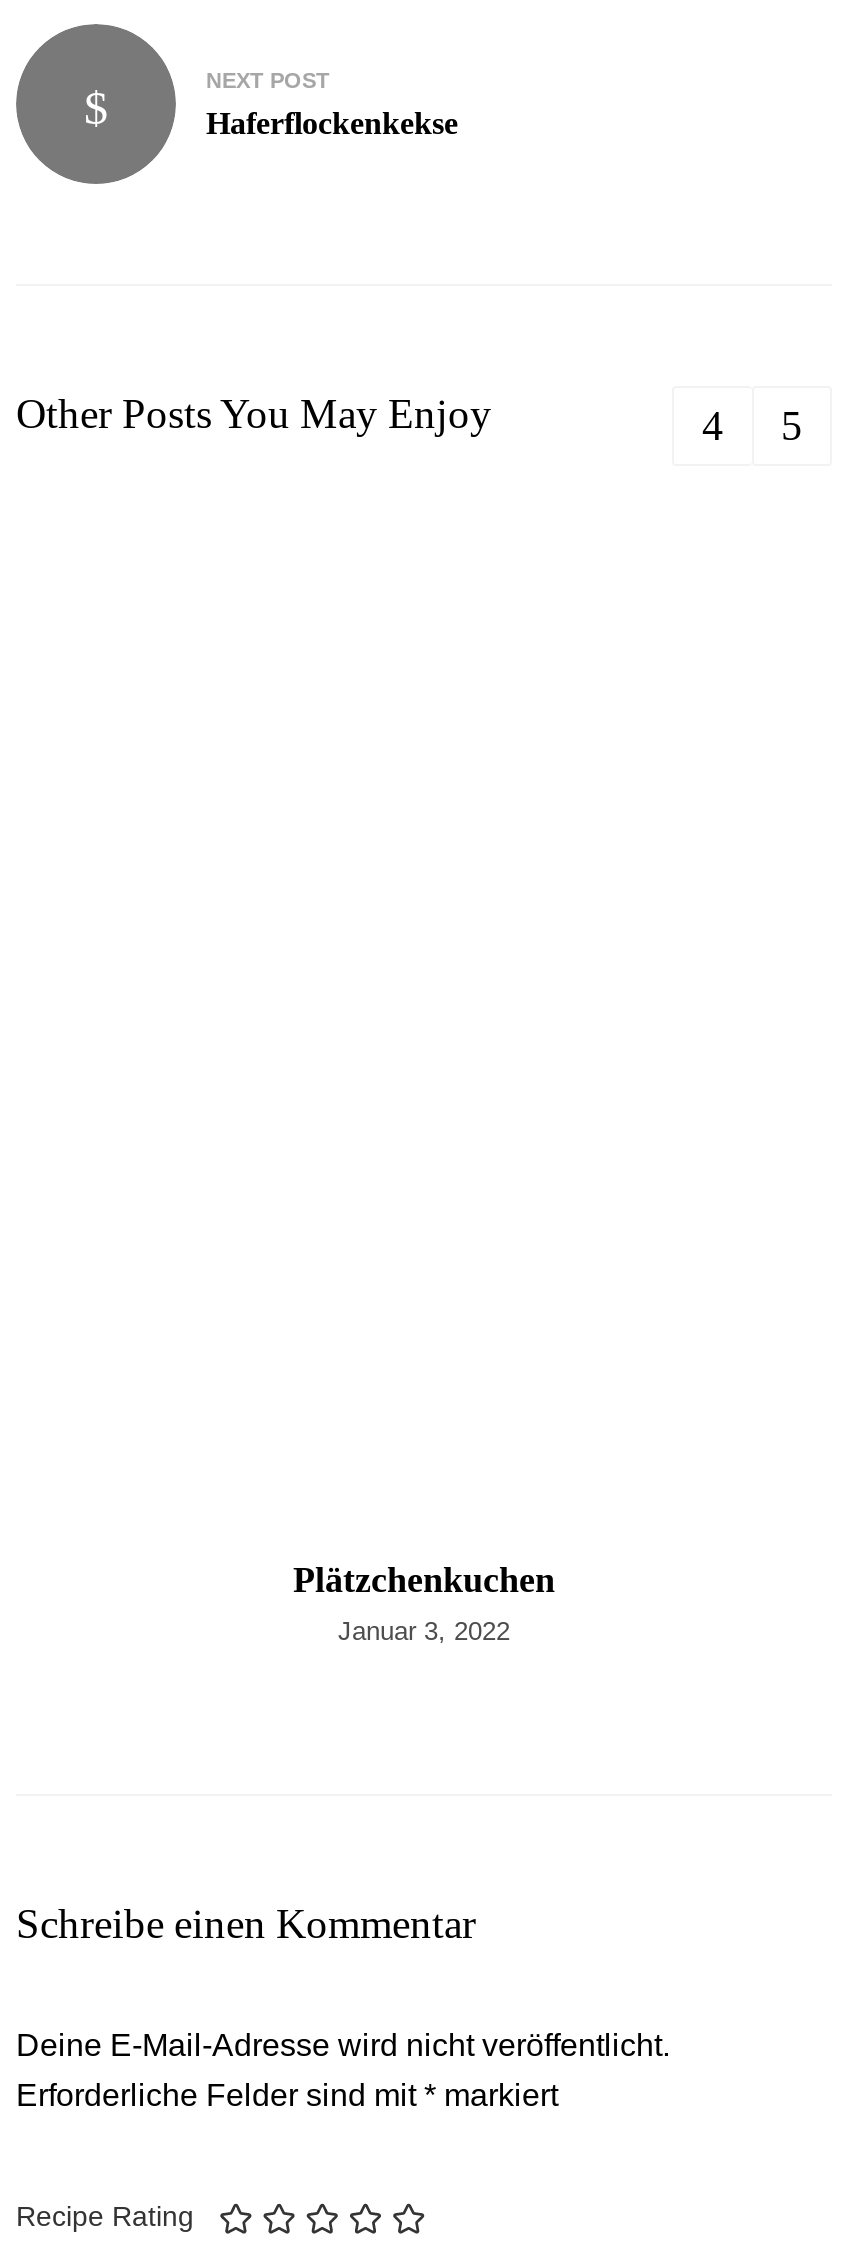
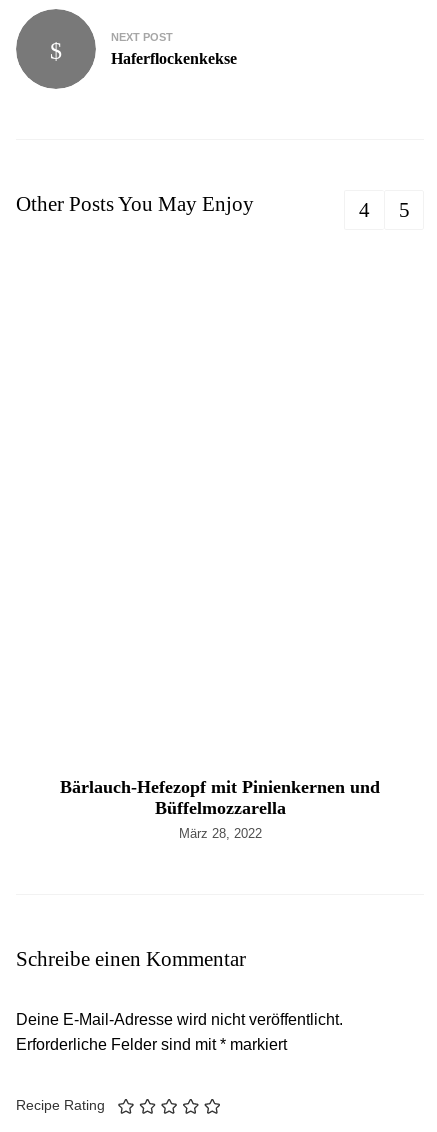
- Plätzchenkuchen
- Januar 3, 2022
+ Bärlauch-Hefezopf mit Pinienkernen und
+ Büffelmozzarella
+ März 28, 2022
